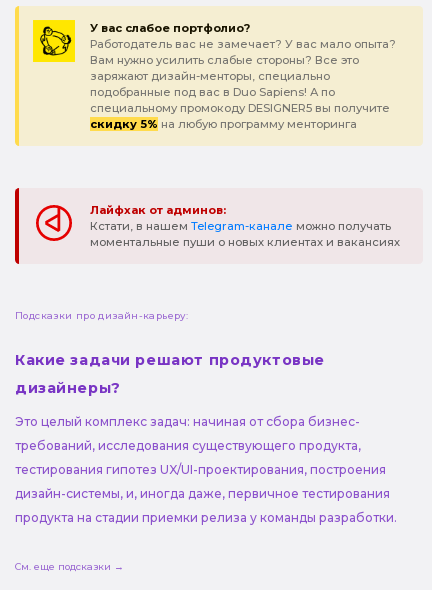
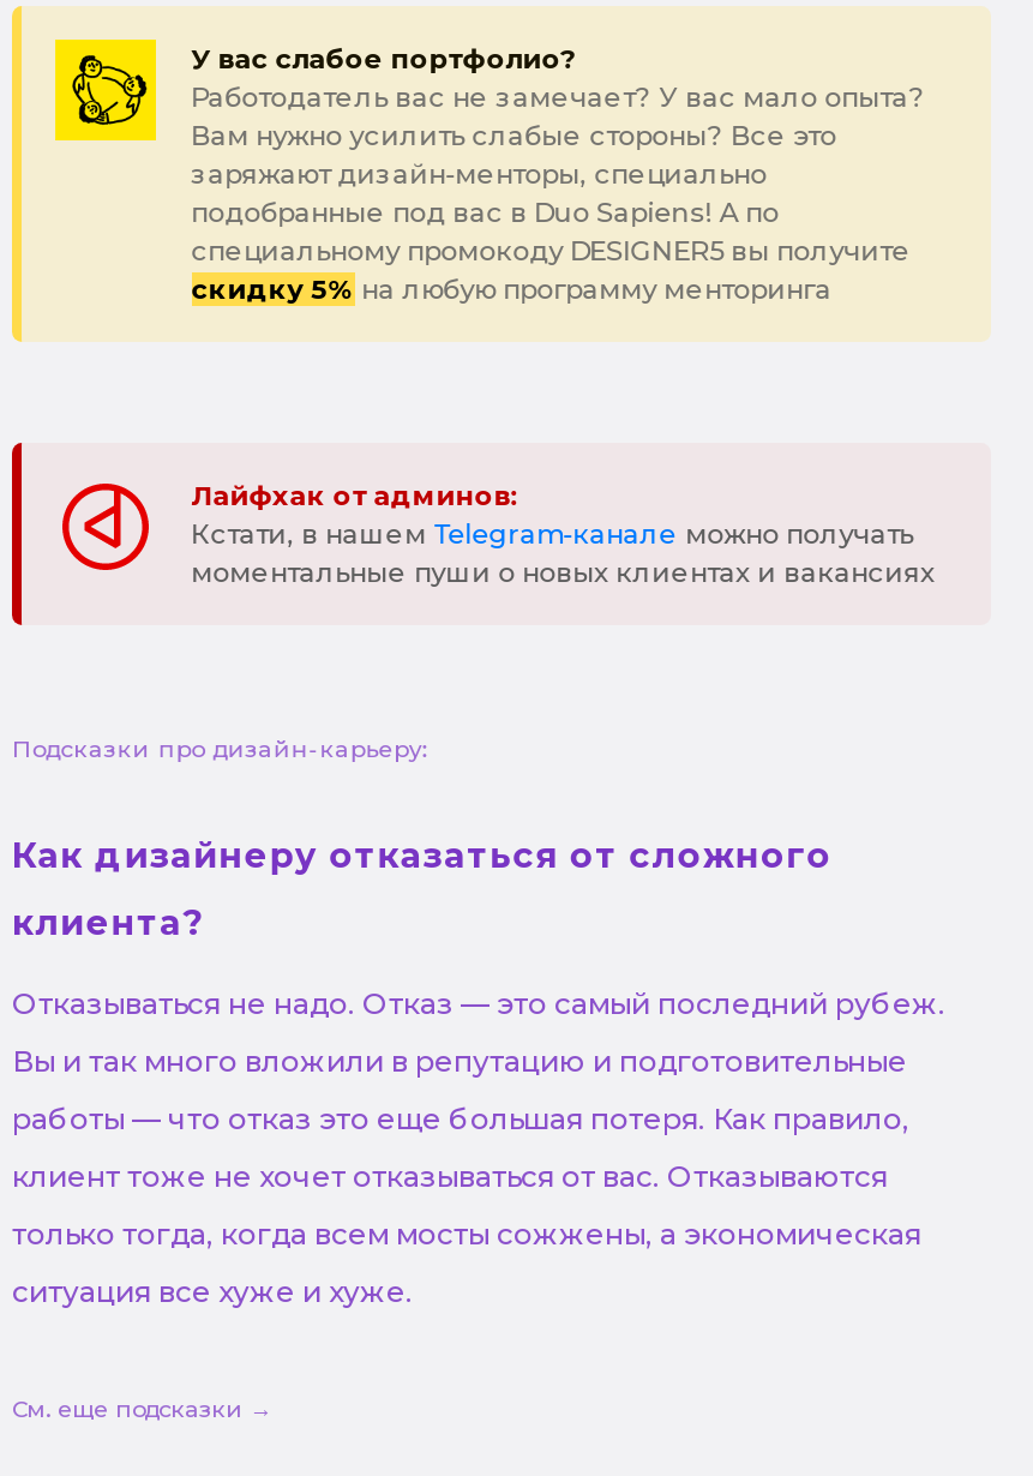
- Какие задачи решают продуктовые
- дизайнеры?
- Это целый комплекс задач: начиная от сбора бизнес-
- требований, исследования существующего продукта,
- тестирования гипотез UX/UI-проектирования, построения
- дизайн-системы, и, иногда даже, первичное тестирования
- продукта на стадии приемки релиза у команды разработки.
+ Как дизайнеру отказаться от сложного
+ клиента?
+ Отказываться не надо. Отказ — это самый последний рубеж.
+ Вы и так много вложили в репутацию и подготовительные
+ работы — что отказ это еще большая потеря. Как правило,
+ клиент тоже не хочет отказываться от вас. Отказываются
+ только тогда, когда всем мосты сожжены, а экономическая
+ ситуация все хуже и хуже.
